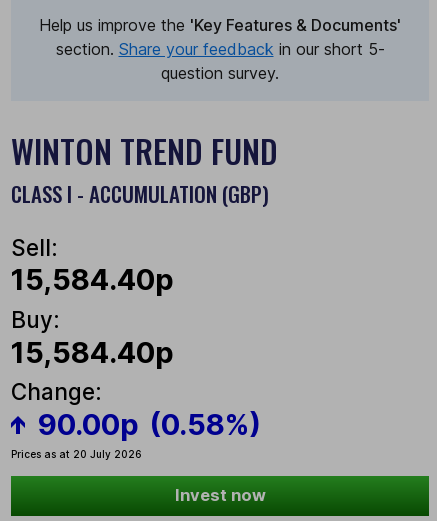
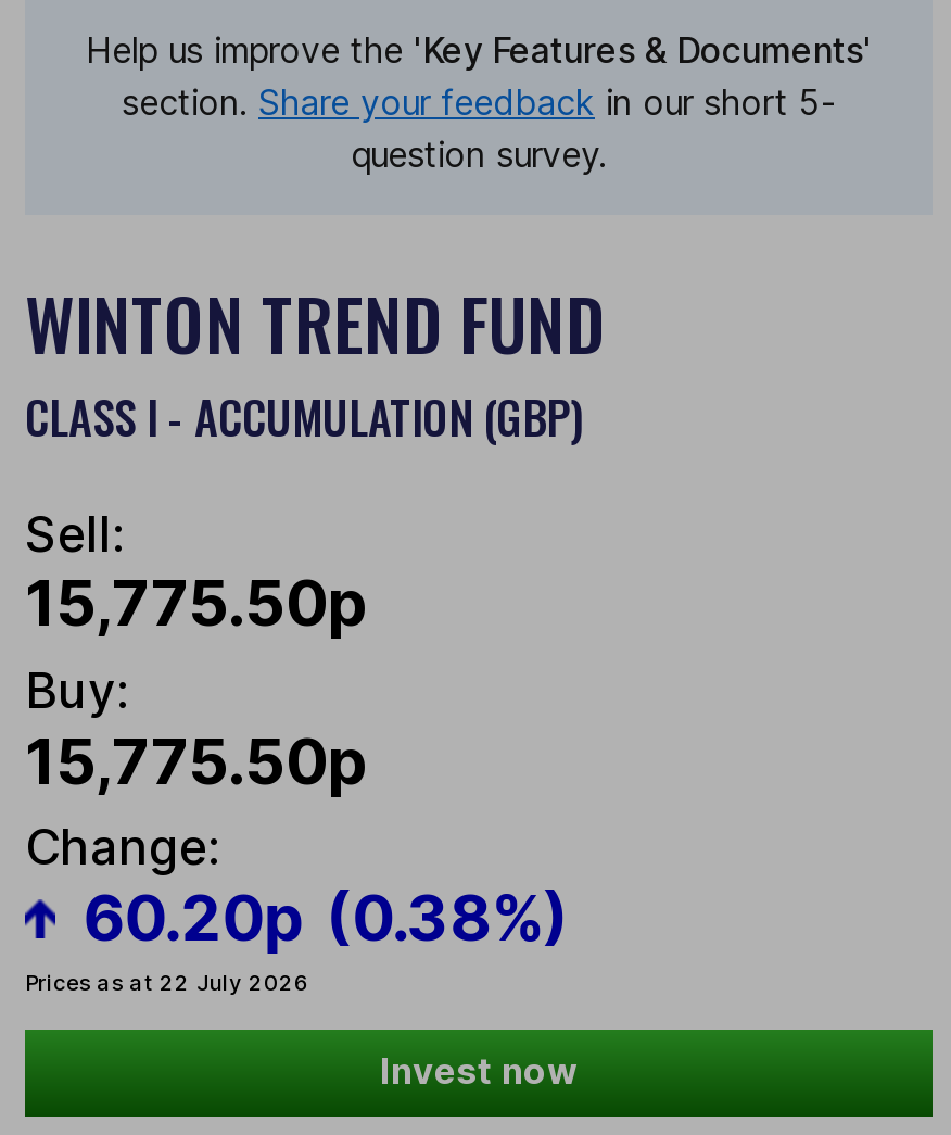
- 15,584.40p
+ 15,775.50p

- 15,584.40p
+ 15,775.50p

- 90.00p (0.58%)
- Prices as at 20 July 2026
+ 60.20p (0.38%)
+ Prices as at 22 July 2026
